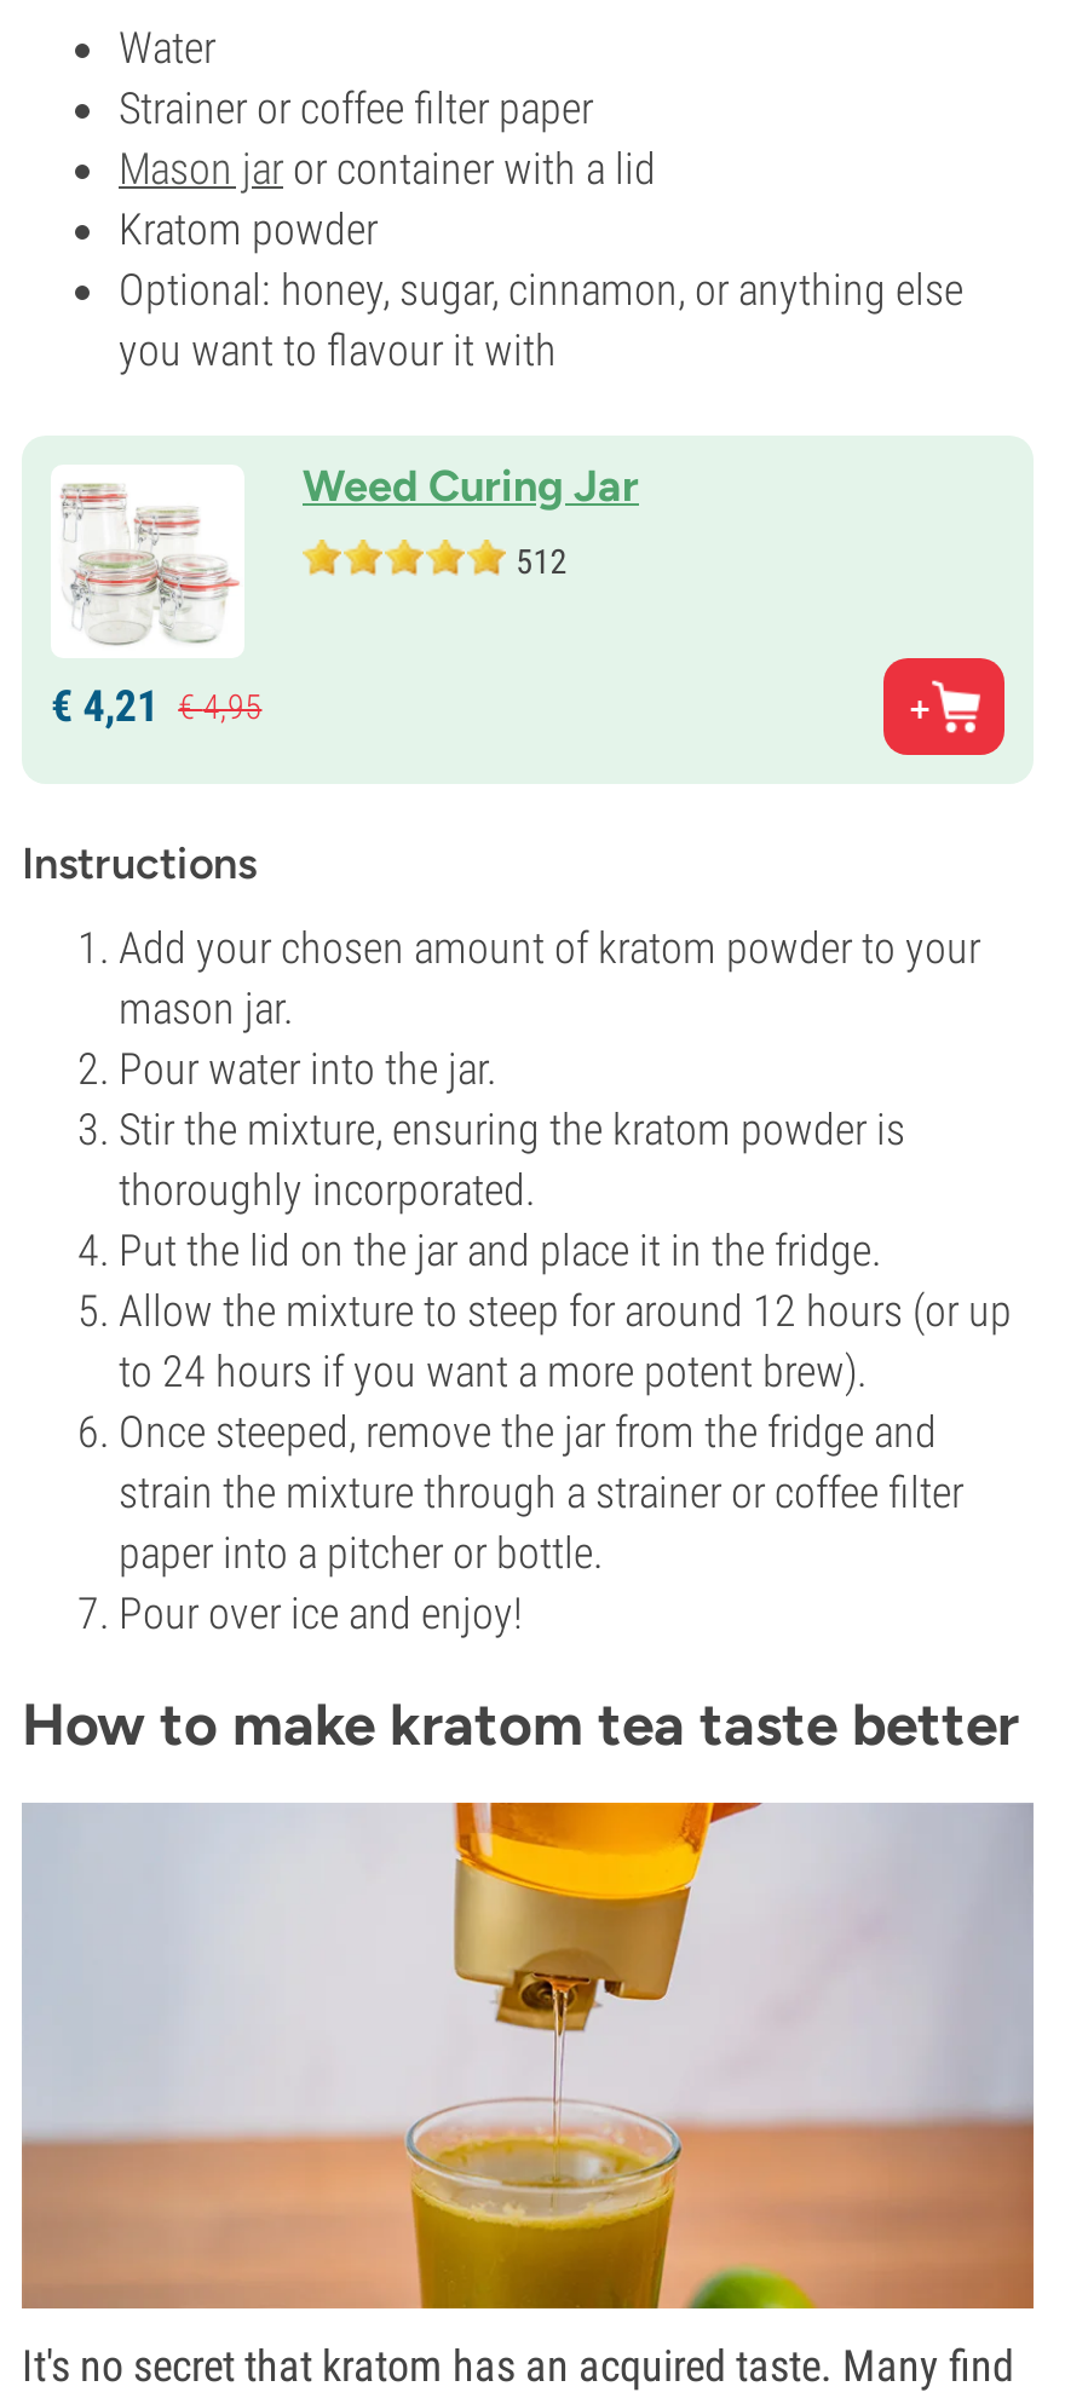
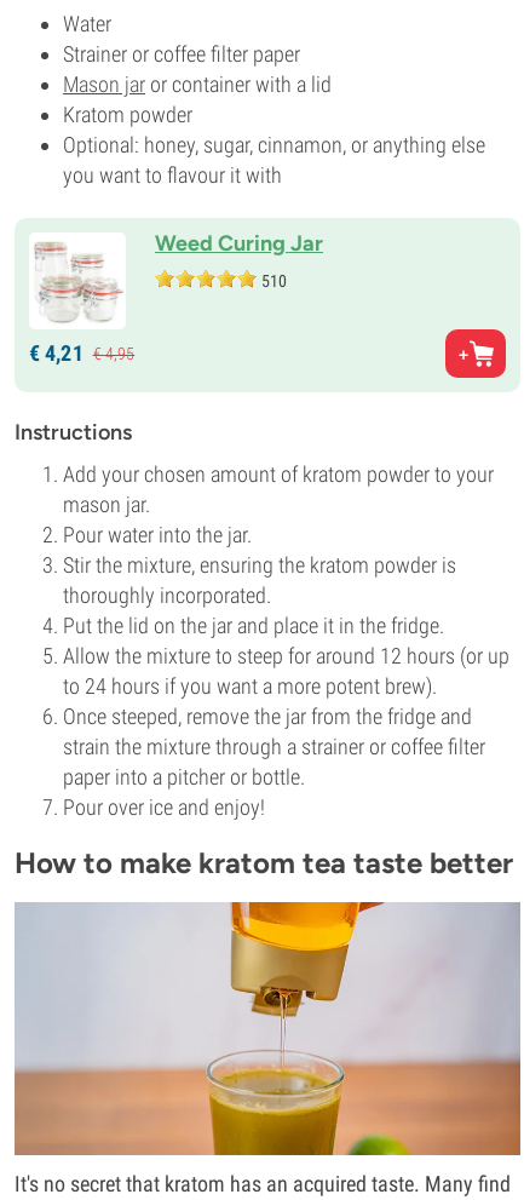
- 512
+ 510
